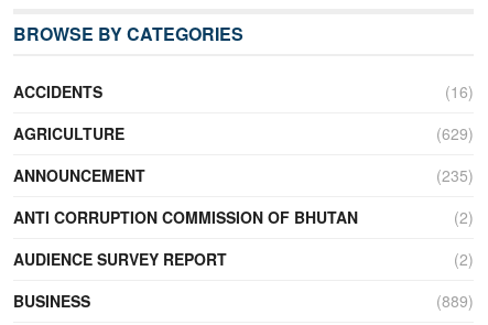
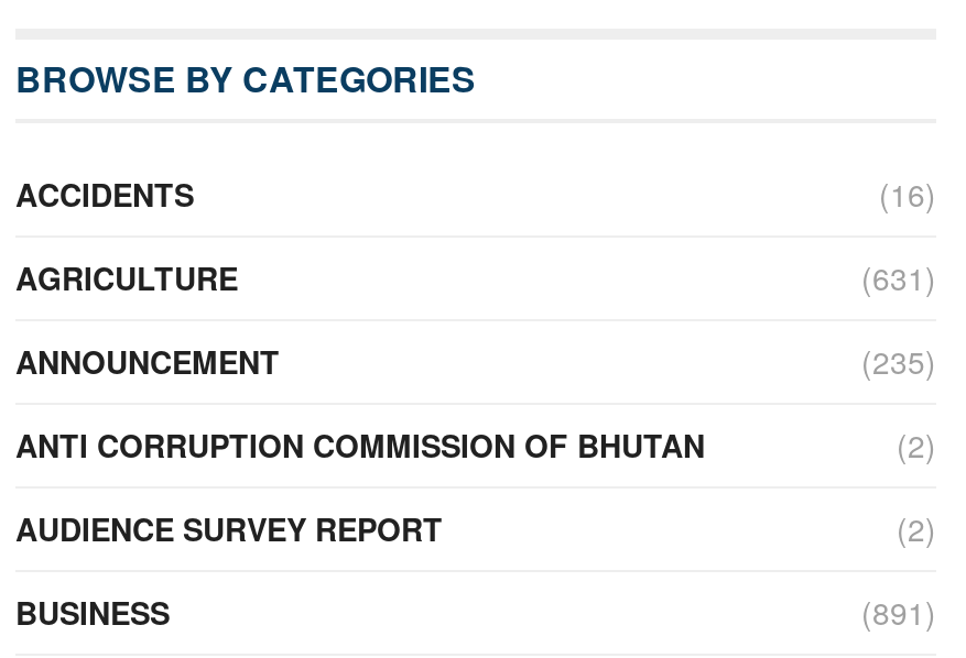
- (629)
+ (631)

- (889)
+ (891)
